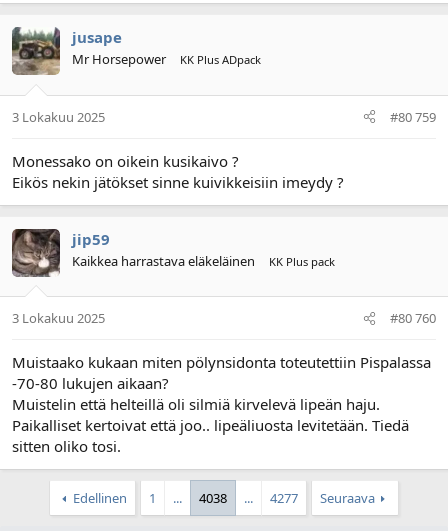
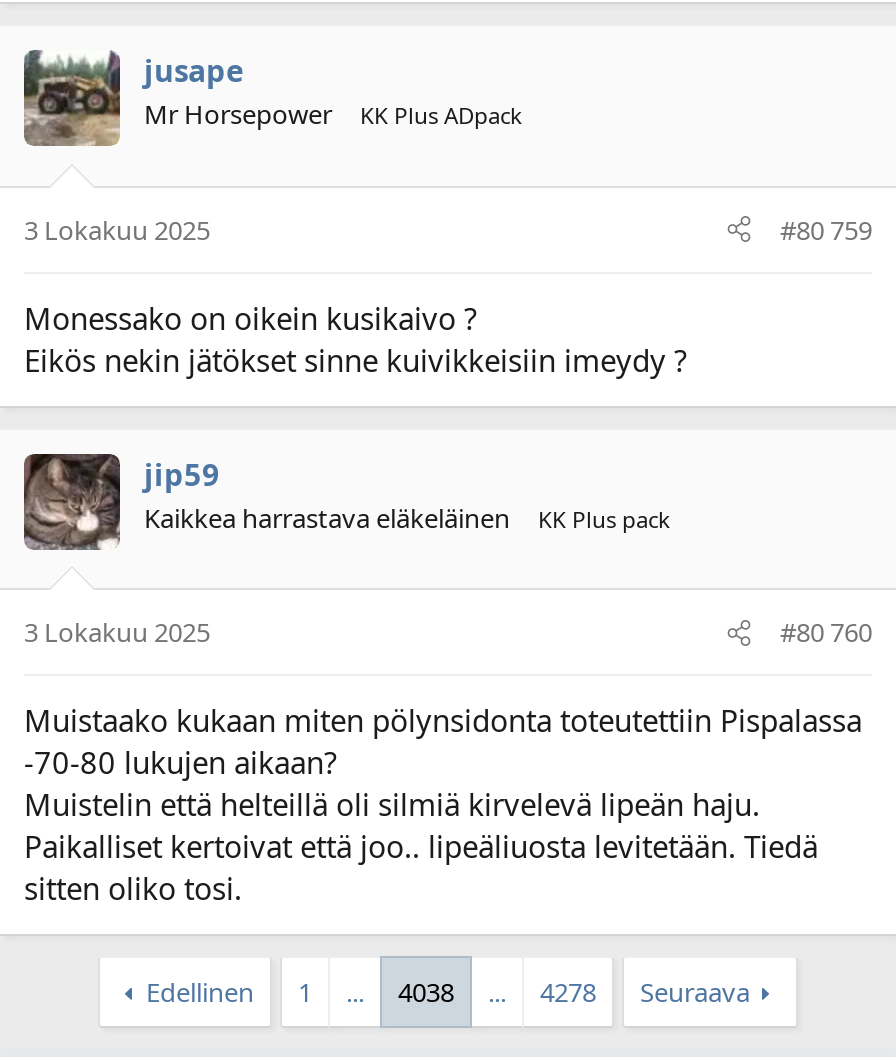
- 4277
+ 4278
